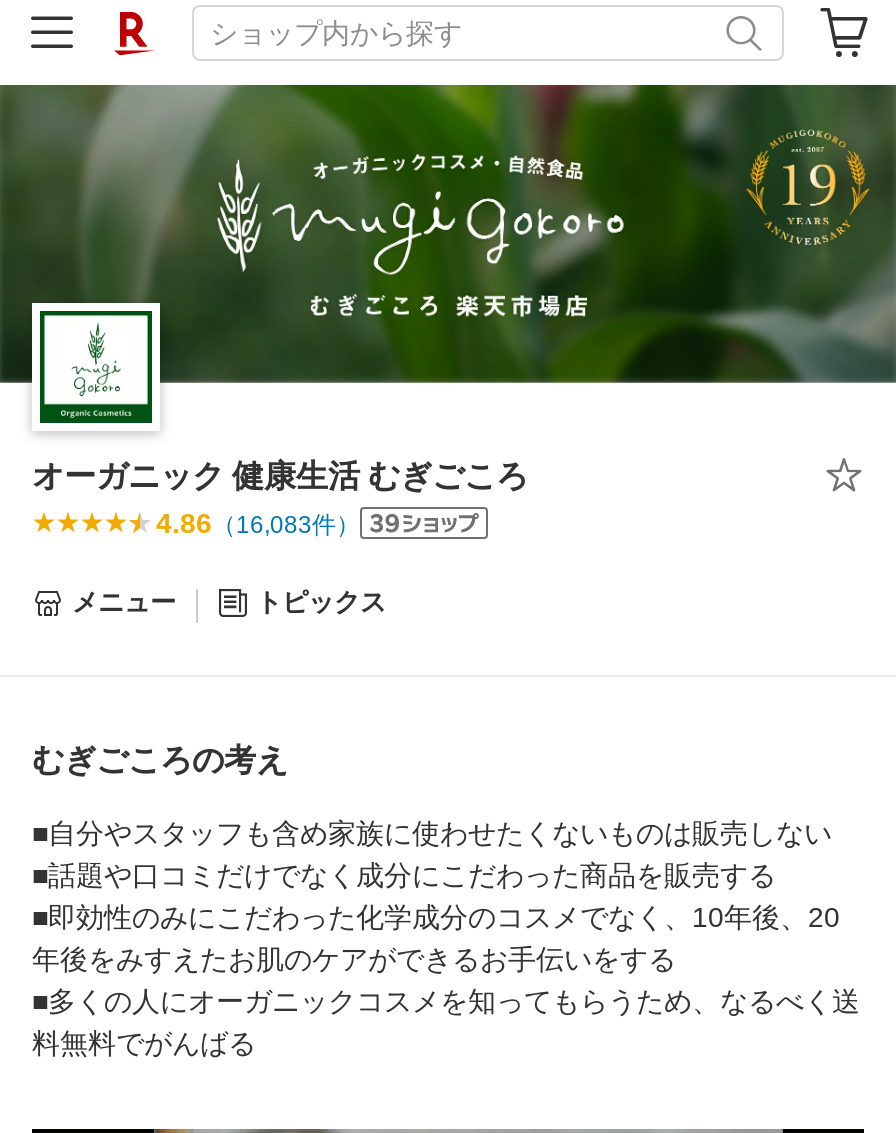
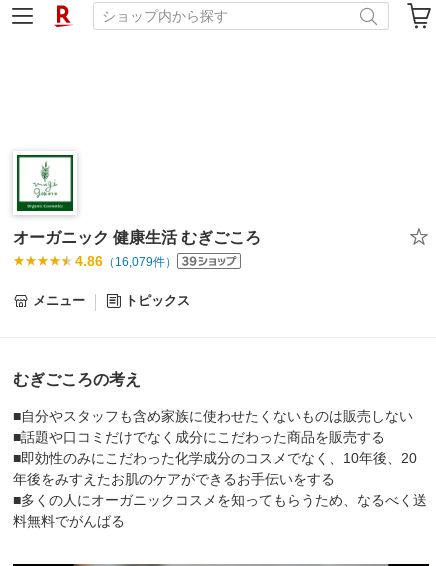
- [image]

- 4.86（16,083件）
+ 4.86（16,079件）
